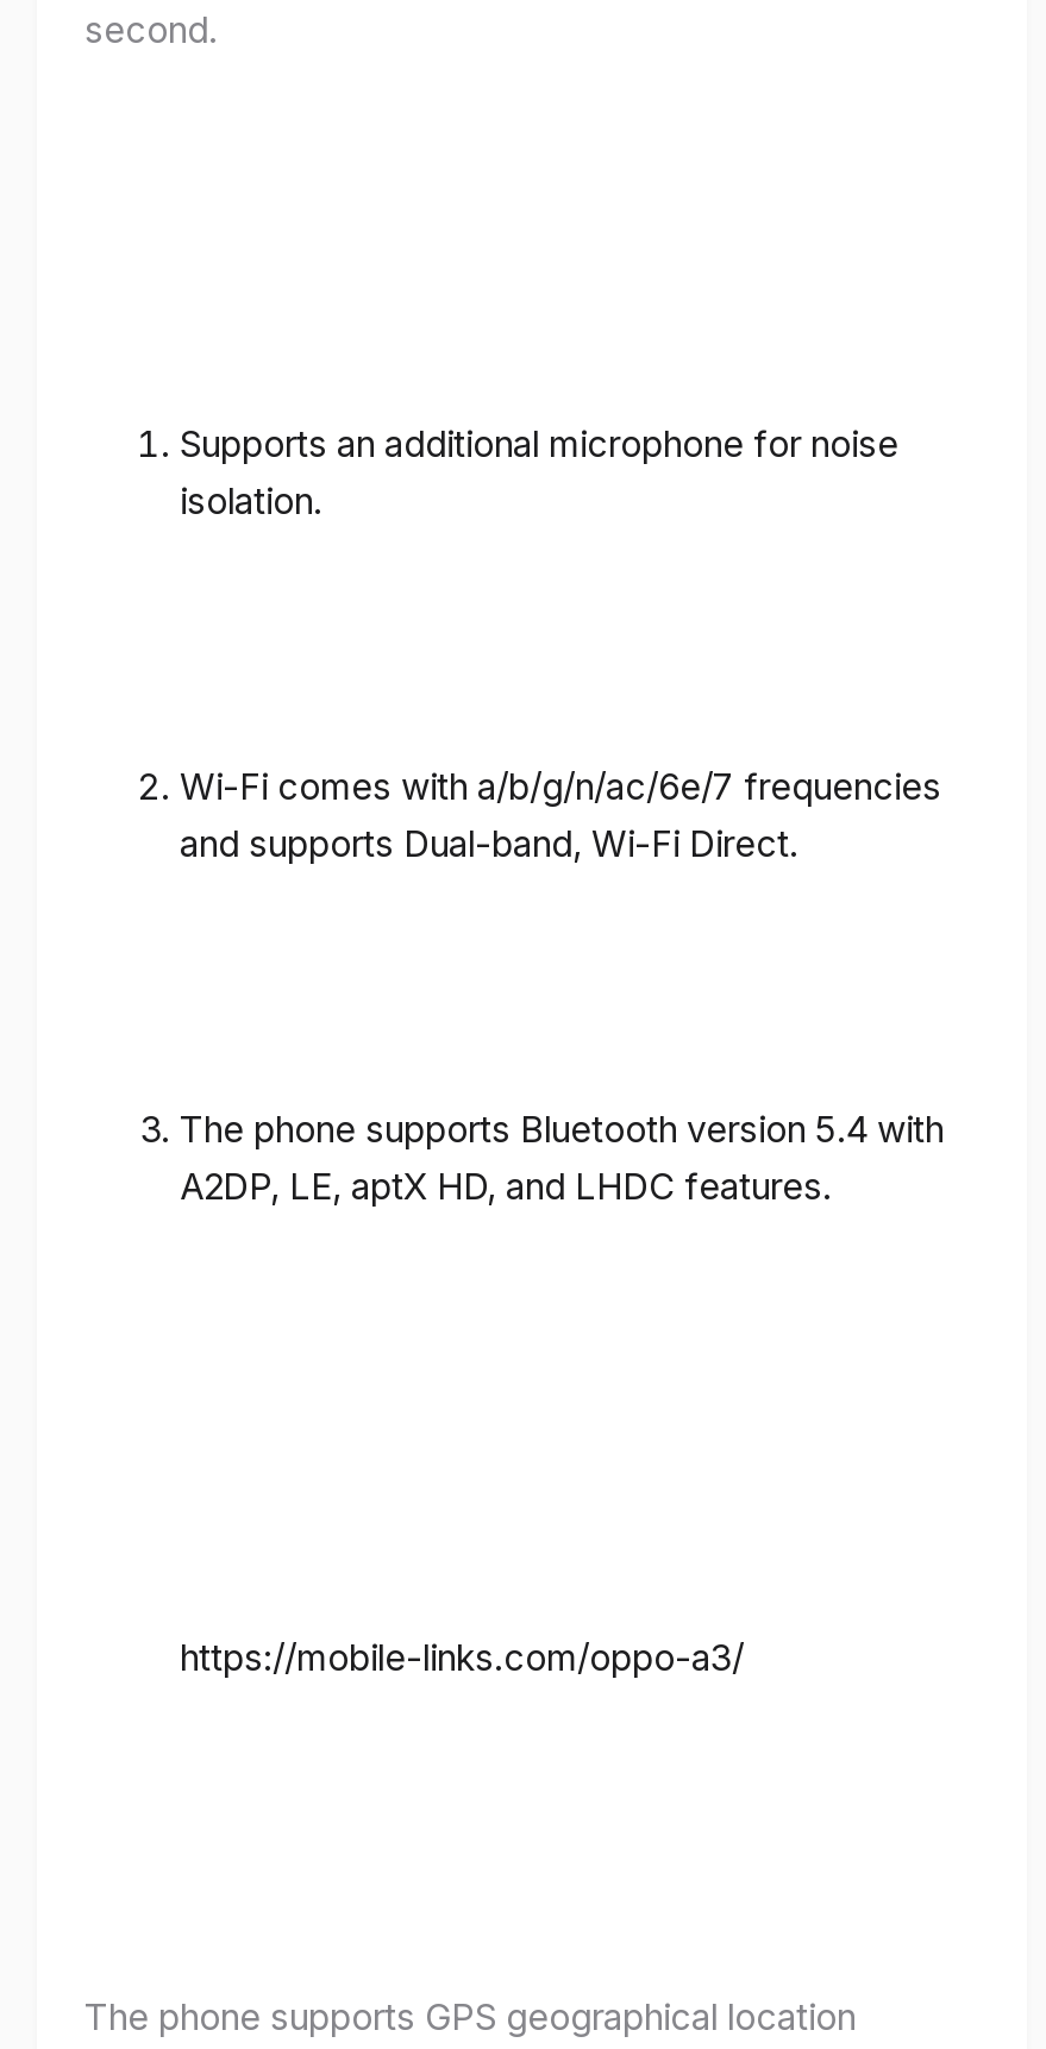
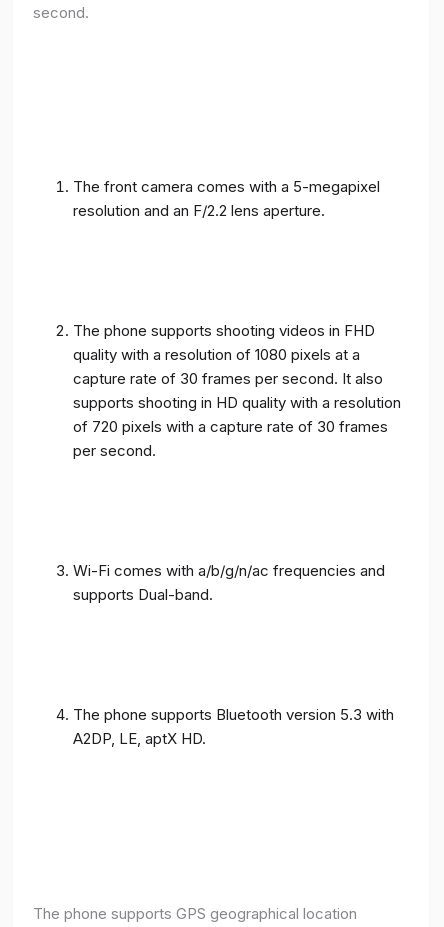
- Supports an additional microphone for noise
- isolation.
+ The front camera comes with a 5-megapixel
+ resolution and an F/2.2 lens aperture.

- Wi-Fi comes with a/b/g/n/ac/6e/7 frequencies
- and supports Dual-band, Wi-Fi Direct.
+ The phone supports shooting videos in FHD
+ quality with a resolution of 1080 pixels at a
+ capture rate of 30 frames per second. It also
+ supports shooting in HD quality with a resolution
+ of 720 pixels with a capture rate of 30 frames
+ per second.

- The phone supports Bluetooth version 5.4 with
- A2DP, LE, aptX HD, and LHDC features.
+ Wi-Fi comes with a/b/g/n/ac frequencies and
+ supports Dual-band.

- https://mobile-links.com/oppo-a3/
+ The phone supports Bluetooth version 5.3 with
+ A2DP, LE, aptX HD.
